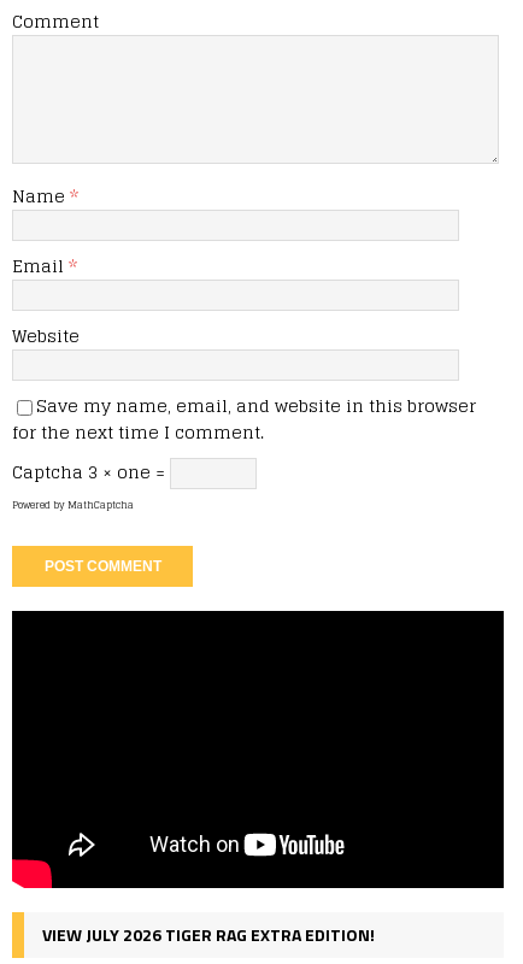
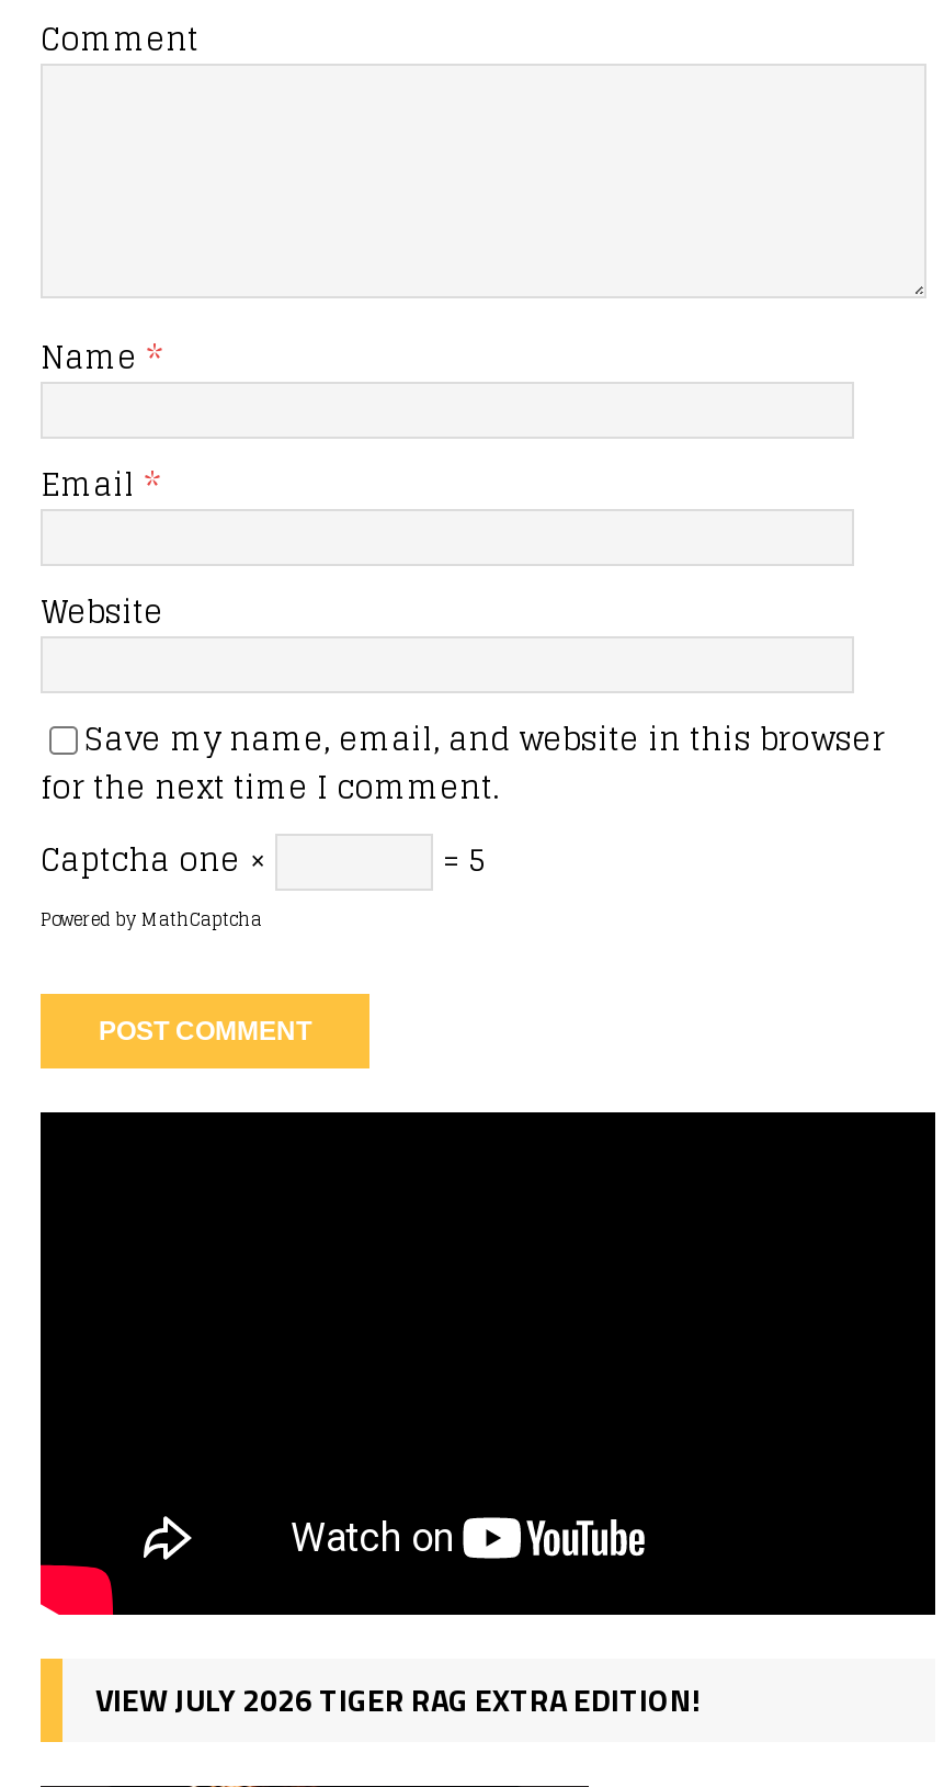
- Captcha 3 × one =
+ Captcha one ×
+ = 5
